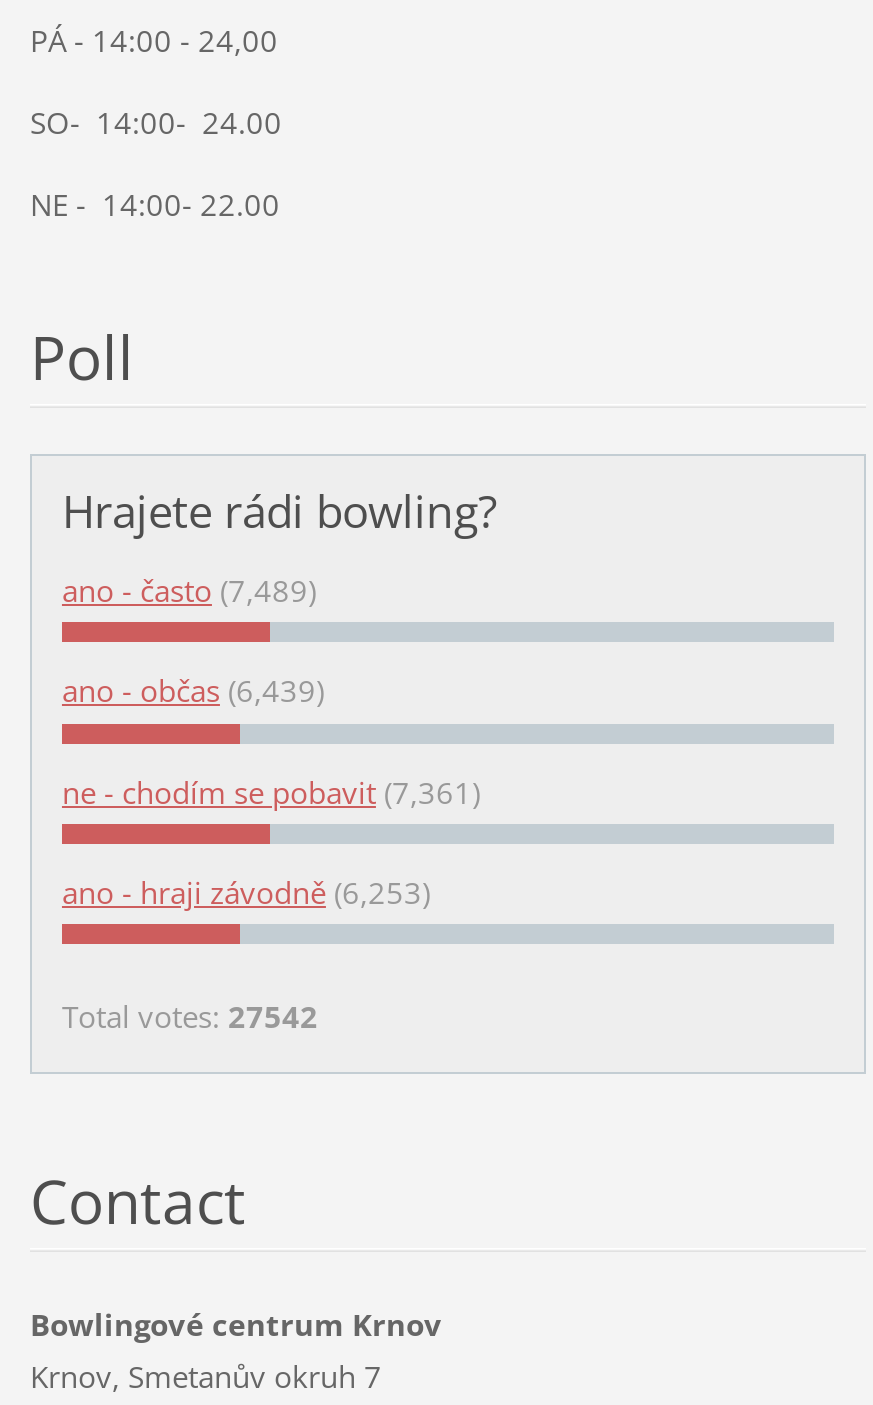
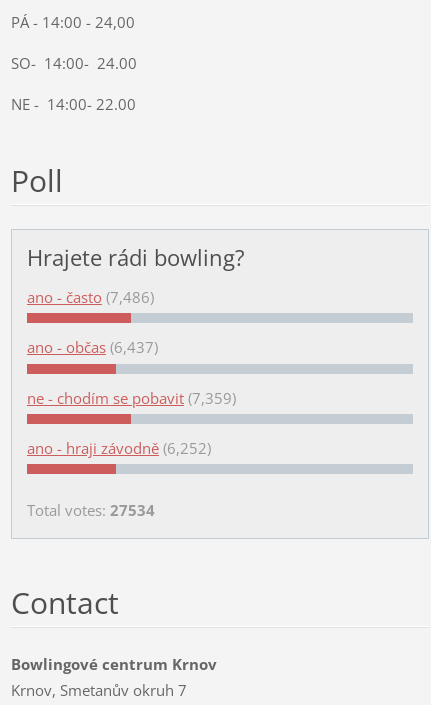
- ano - často (7,489)
+ ano - často (7,486)

- ano - občas (6,439)
+ ano - občas (6,437)

- ne - chodím se pobavit (7,361)
+ ne - chodím se pobavit (7,359)

- ano - hraji závodně (6,253)
+ ano - hraji závodně (6,252)

- Total votes: 27542
+ Total votes: 27534
